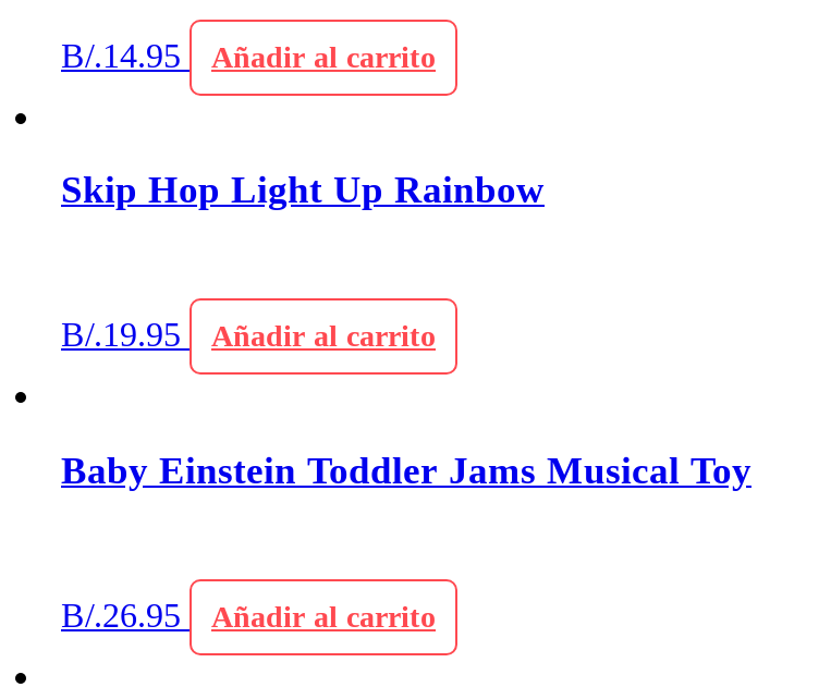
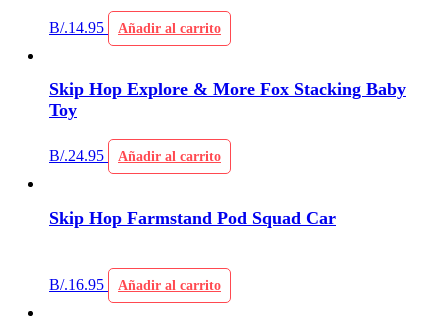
- Skip Hop Light Up Rainbow
+ Skip Hop Explore & More Fox Stacking Baby
+ Toy

- B/.19.95 Añadir al carrito
+ B/.24.95 Añadir al carrito

- Baby Einstein Toddler Jams Musical Toy
+ Skip Hop Farmstand Pod Squad Car

- B/.26.95 Añadir al carrito
+ B/.16.95 Añadir al carrito
